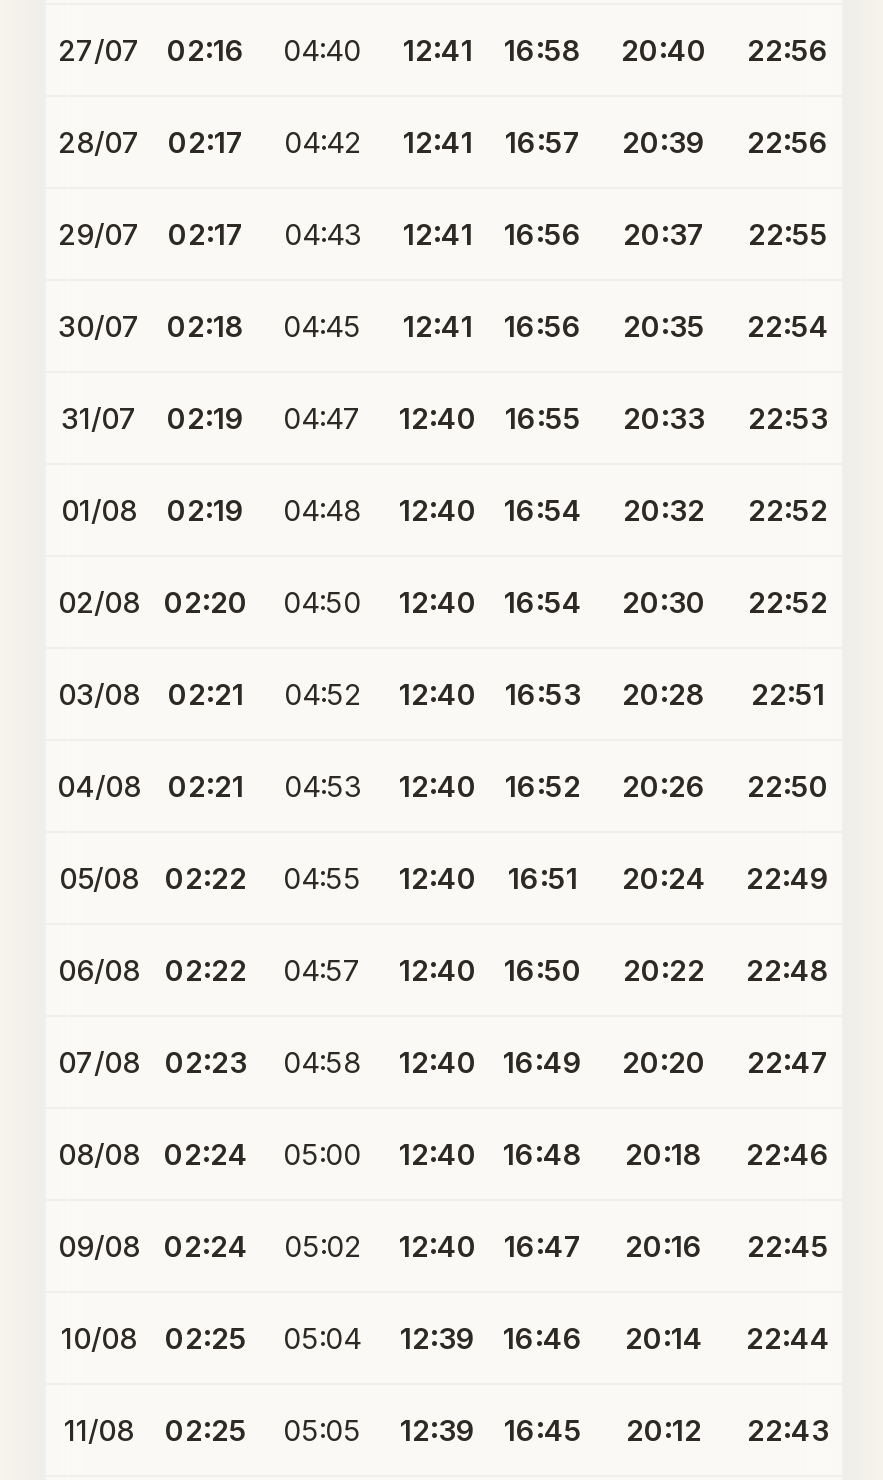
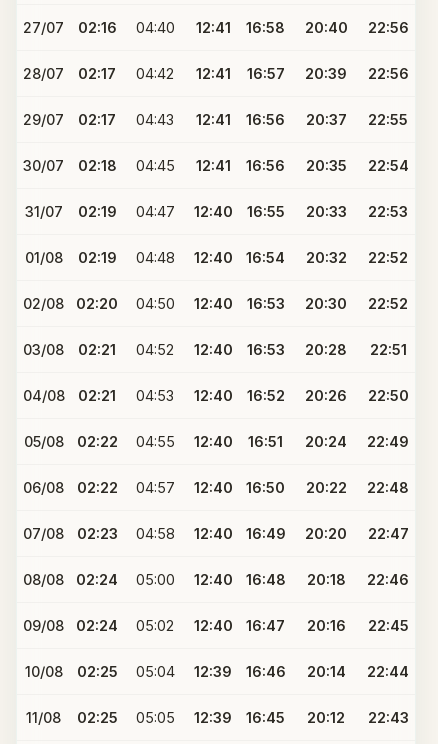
- 02/08 02:20 04:50 12:40 16:54 20:30 22:52
+ 02/08 02:20 04:50 12:40 16:53 20:30 22:52
